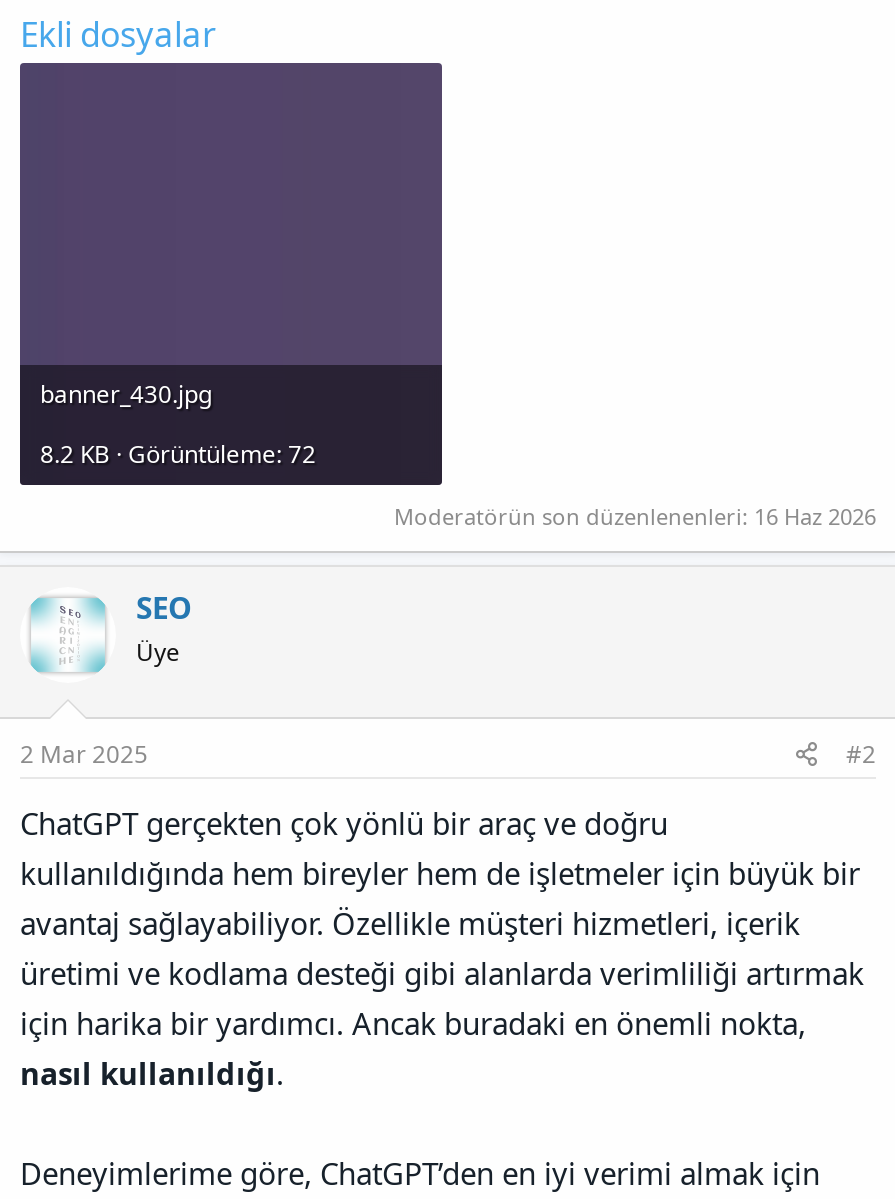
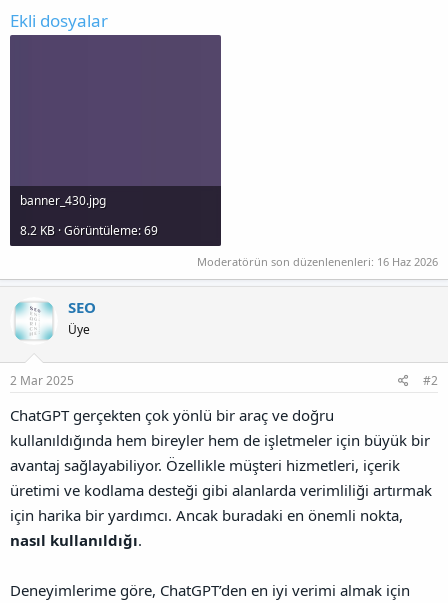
- 8.2 KB · Görüntüleme: 72
+ 8.2 KB · Görüntüleme: 69
